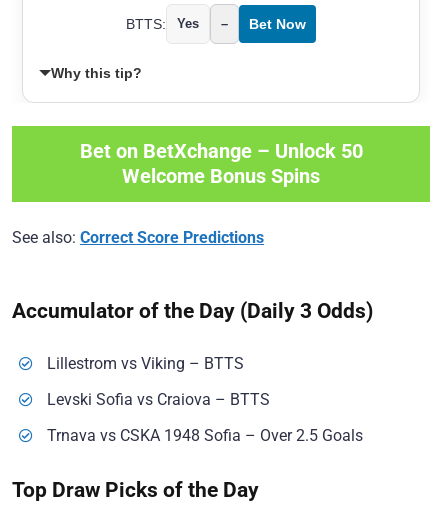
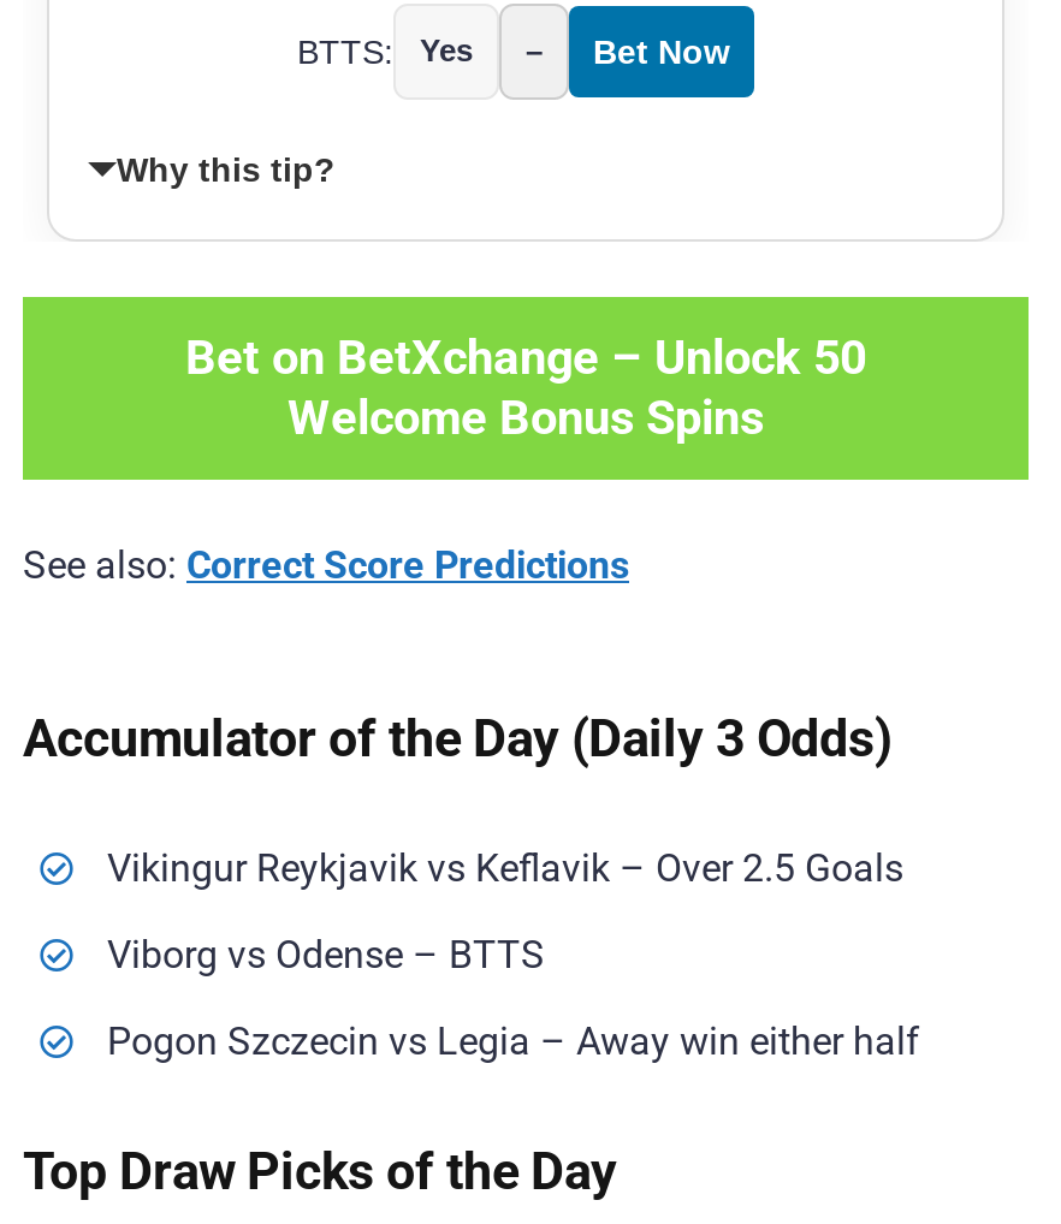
- Lillestrom vs Viking – BTTS
+ Vikingur Reykjavik vs Keflavik – Over 2.5 Goals

- Levski Sofia vs Craiova – BTTS
+ Viborg vs Odense – BTTS

- Trnava vs CSKA 1948 Sofia – Over 2.5 Goals
+ Pogon Szczecin vs Legia – Away win either half
